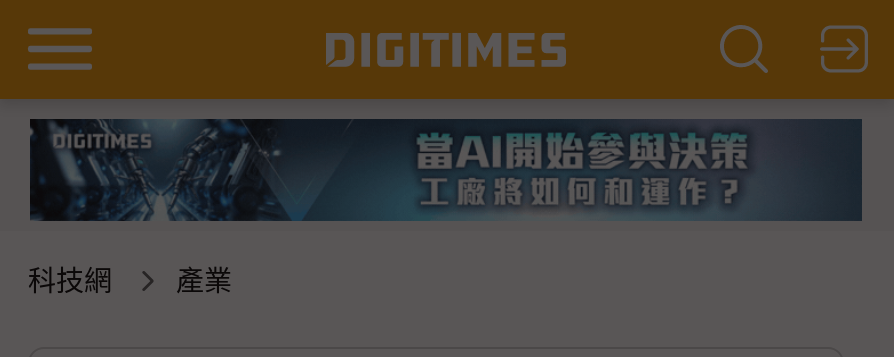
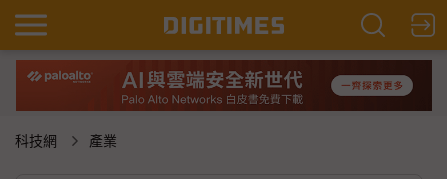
- [image]
+ [image]
